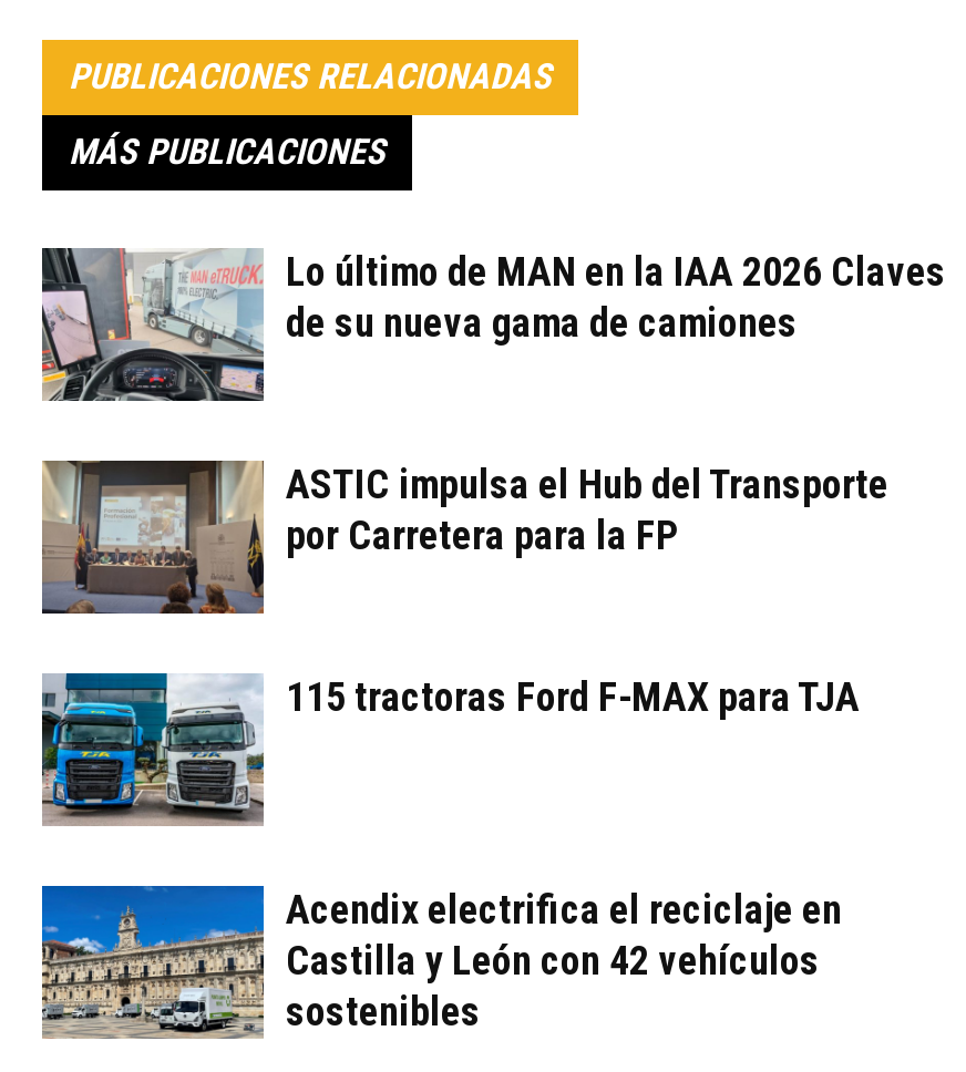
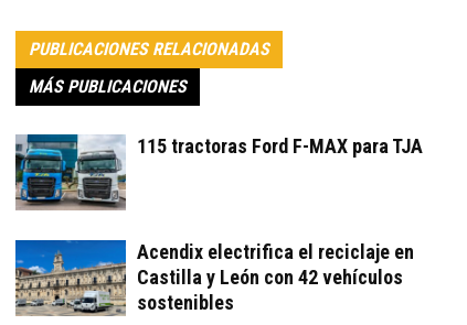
- [image]
- Lo último de MAN en la IAA 2026 Claves
- de su nueva gama de camiones
- ASTIC impulsa el Hub del Transporte
- por Carretera para la FP

- [image]
